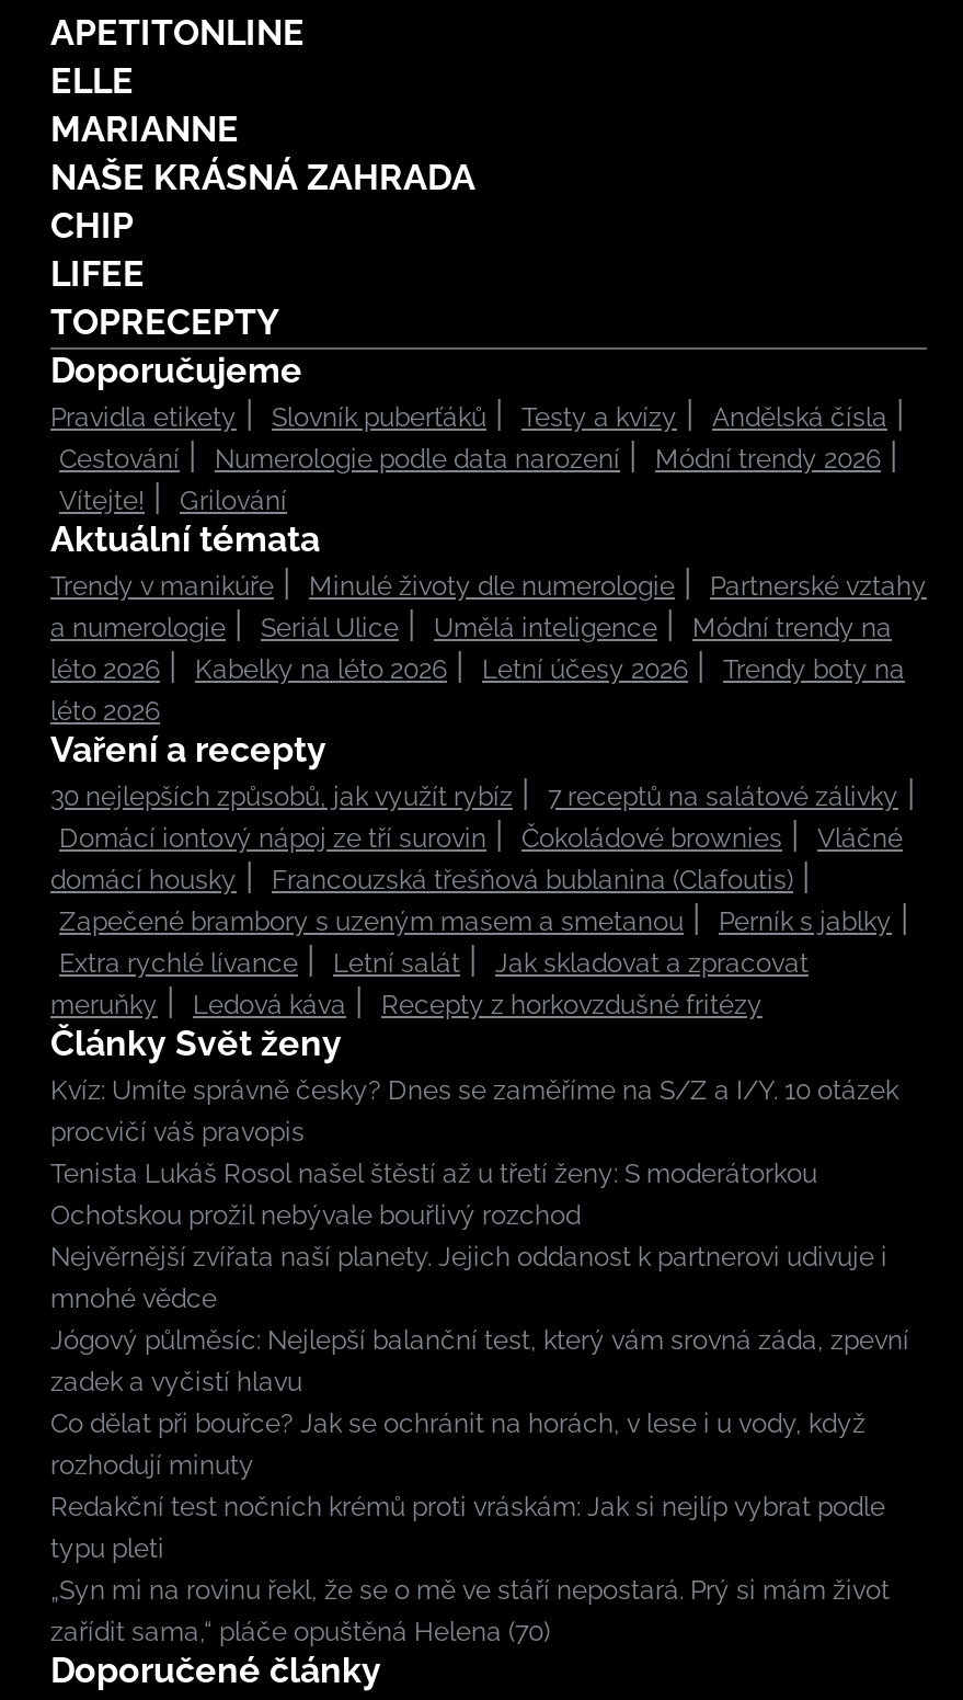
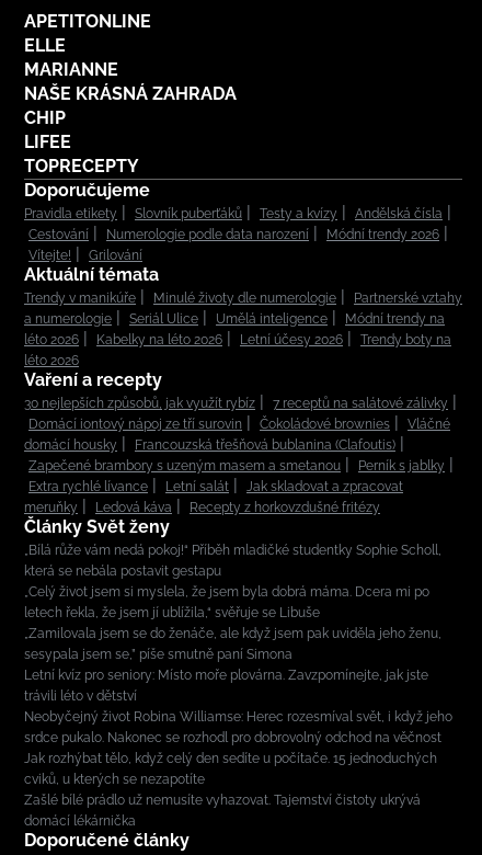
- Kvíz: Umíte správně česky? Dnes se zaměříme na S/Z a I/Y. 10 otázek
- procvičí váš pravopis
- Tenista Lukáš Rosol našel štěstí až u třetí ženy: S moderátorkou
- Ochotskou prožil nebývale bouřlivý rozchod
- Nejvěrnější zvířata naší planety. Jejich oddanost k partnerovi udivuje i
- mnohé vědce
- Jógový půlměsíc: Nejlepší balanční test, který vám srovná záda, zpevní
- zadek a vyčistí hlavu
- Co dělat při bouřce? Jak se ochránit na horách, v lese i u vody, když
- rozhodují minuty
- Redakční test nočních krémů proti vráskám: Jak si nejlíp vybrat podle
- typu pleti
- „Syn mi na rovinu řekl, že se o mě ve stáří nepostará. Prý si mám život
- zařídit sama,“ pláče opuštěná Helena (70)
+ „Bílá růže vám nedá pokoj!“ Příběh mladičké studentky Sophie Scholl,
+ která se nebála postavit gestapu
+ „Celý život jsem si myslela, že jsem byla dobrá máma. Dcera mi po
+ letech řekla, že jsem jí ublížila,“ svěřuje se Libuše
+ „Zamilovala jsem se do ženáče, ale když jsem pak uviděla jeho ženu,
+ sesypala jsem se,” píše smutně paní Simona
+ Letní kvíz pro seniory: Místo moře plovárna. Zavzpomínejte, jak jste
+ trávili léto v dětství
+ Neobyčejný život Robina Williamse: Herec rozesmíval svět, i když jeho
+ srdce pukalo. Nakonec se rozhodl pro dobrovolný odchod na věčnost
+ Jak rozhýbat tělo, když celý den sedíte u počítače. 15 jednoduchých
+ cviků, u kterých se nezapotíte
+ Zašlé bílé prádlo už nemusíte vyhazovat. Tajemství čistoty ukrývá
+ domácí lékárnička
